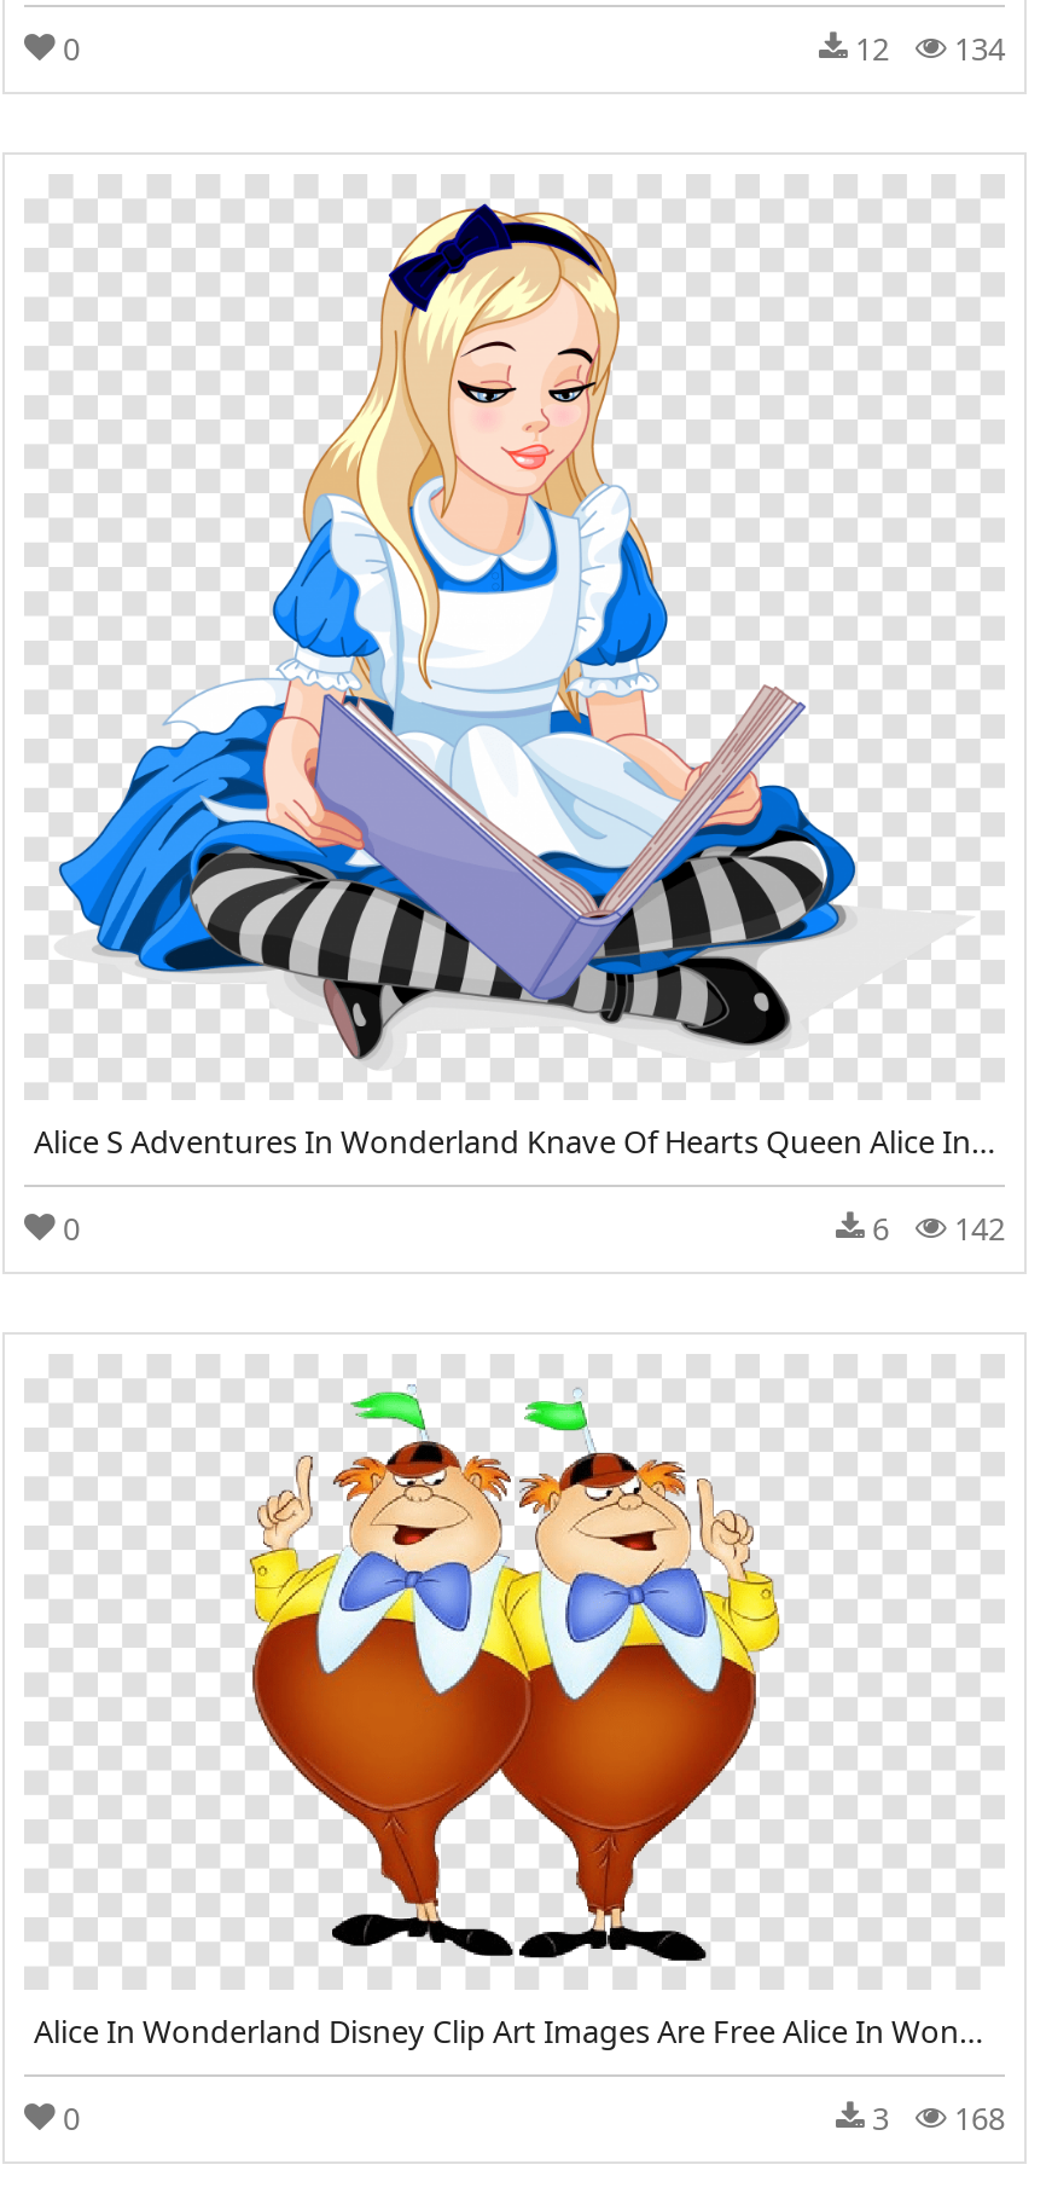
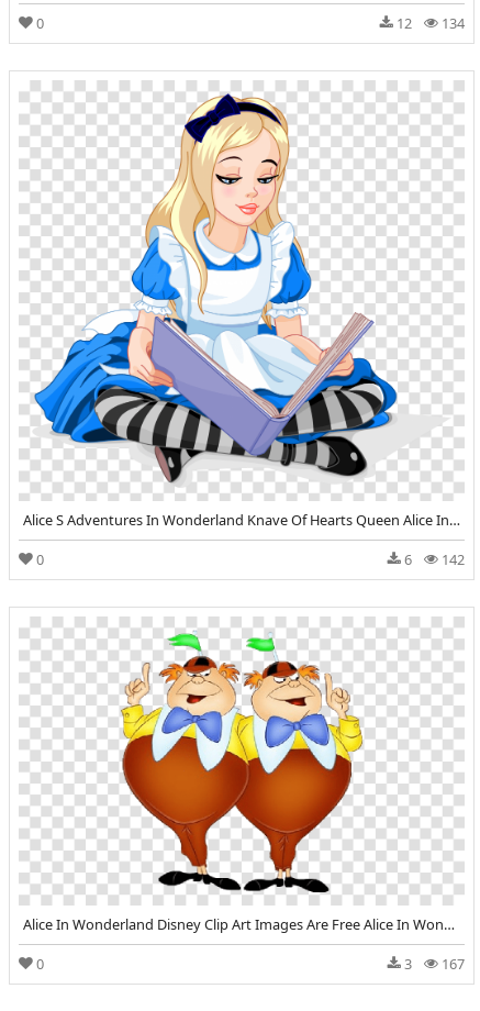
- 3 168
+ 3 167
